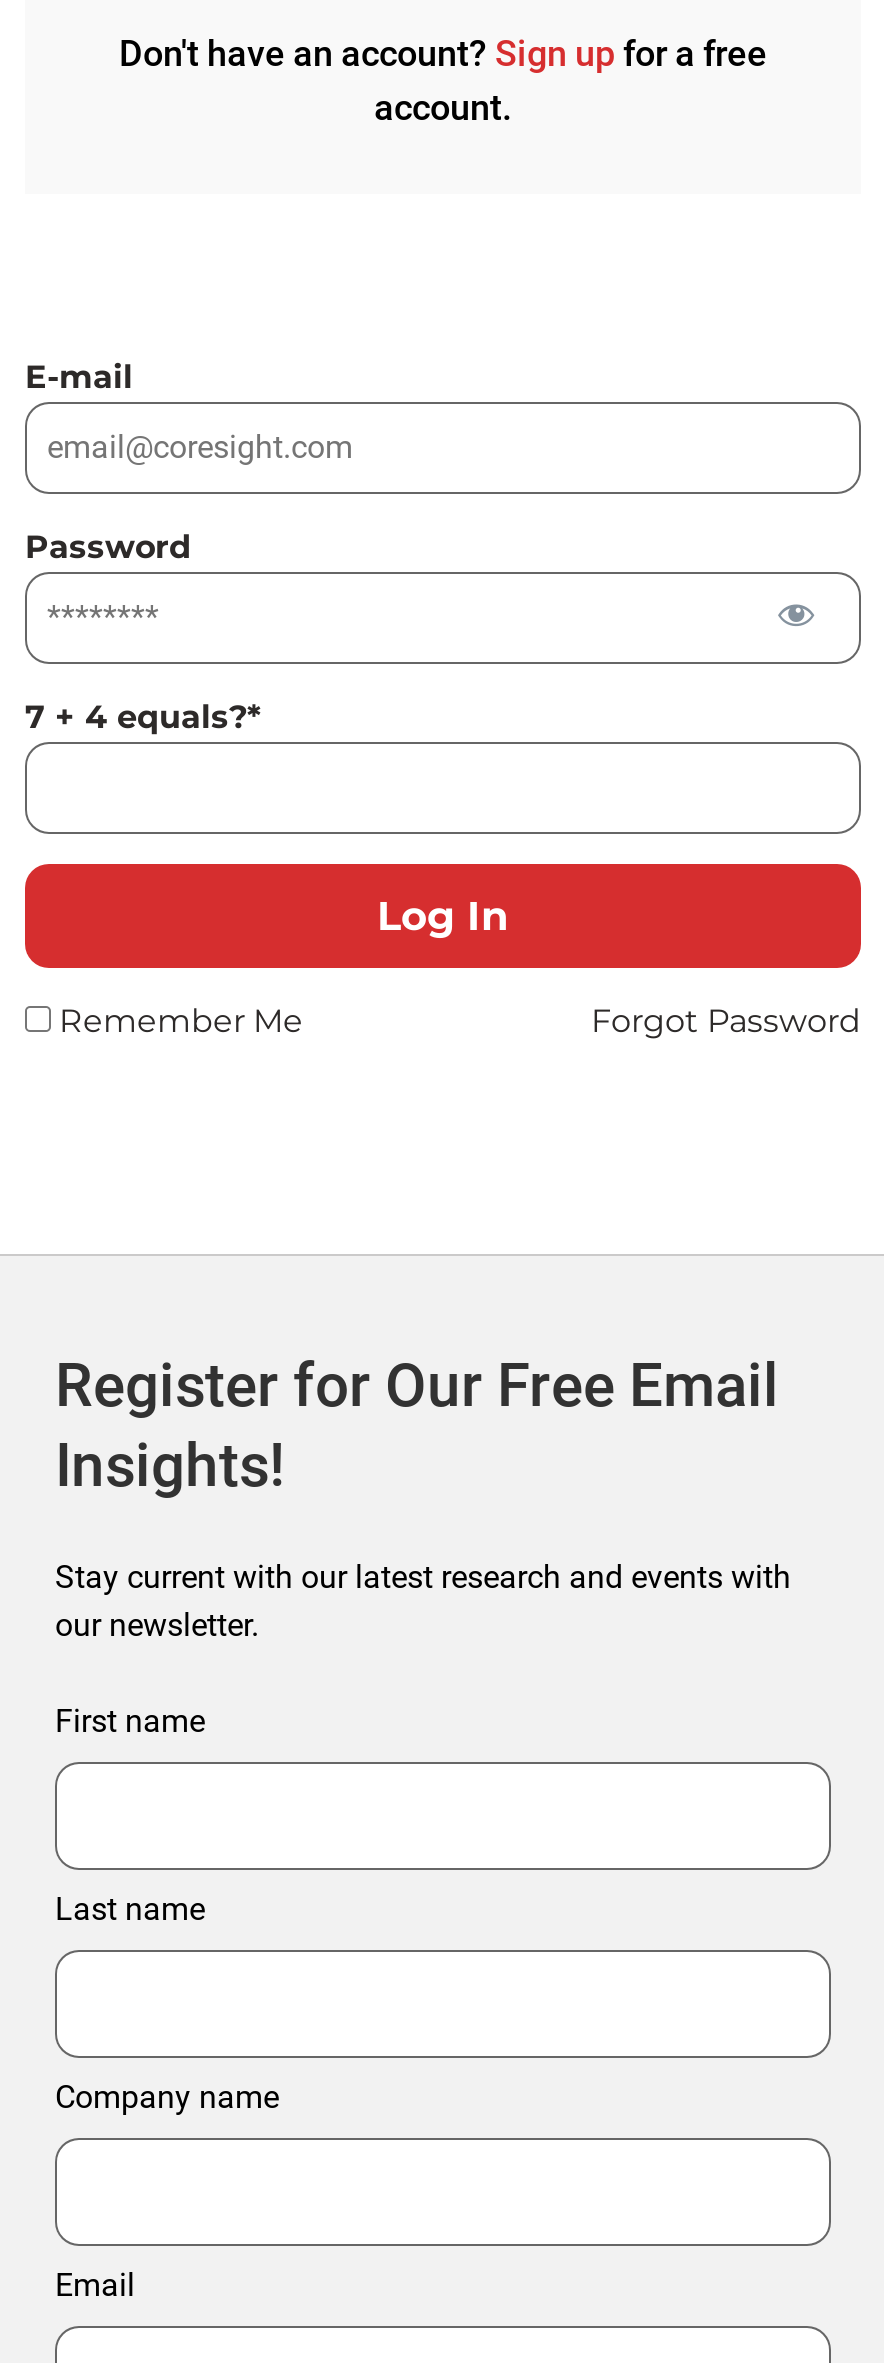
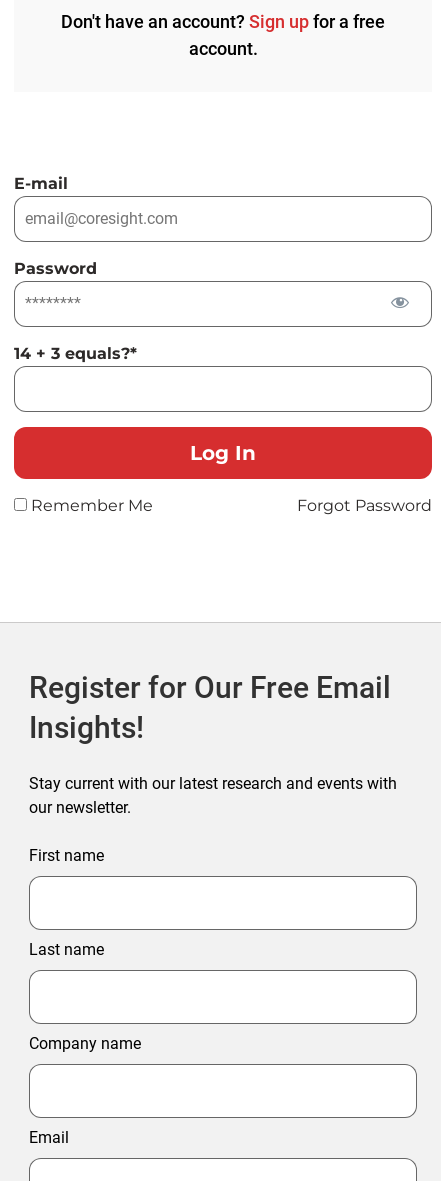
- 7 + 4 equals?*
+ 14 + 3 equals?*
